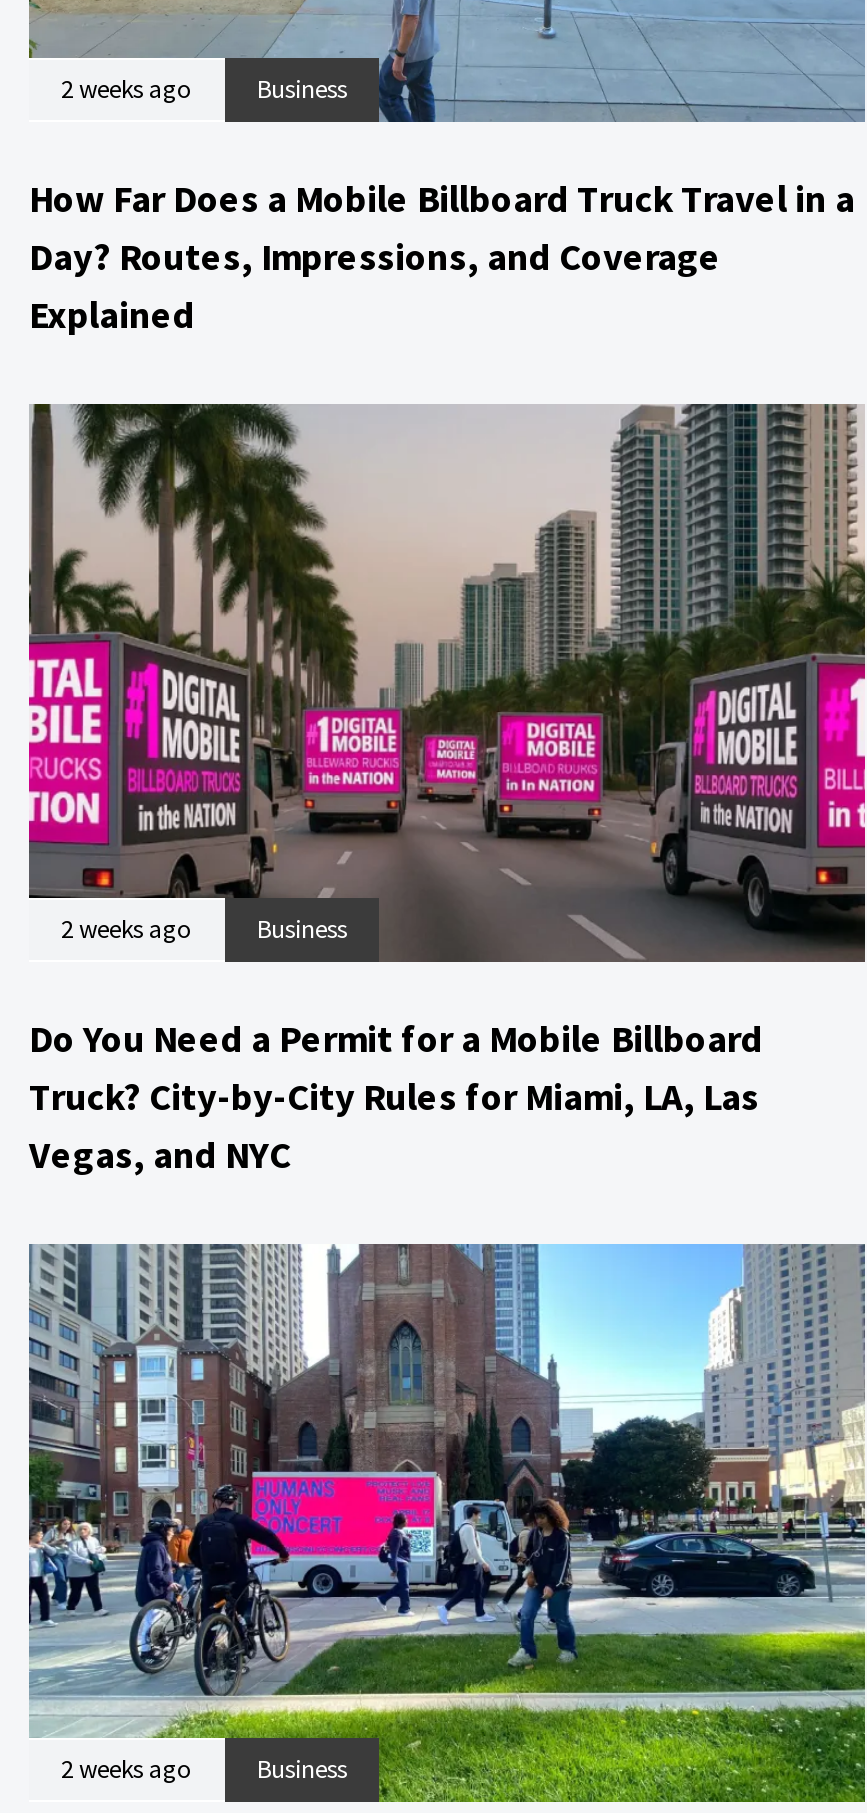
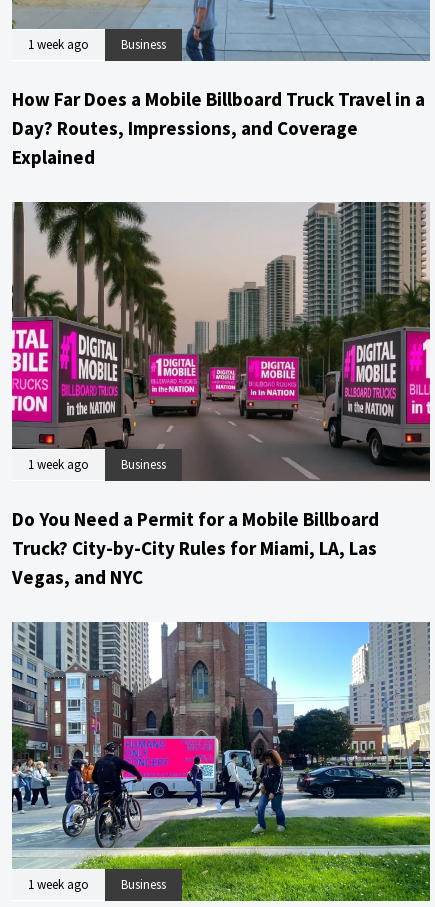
- 2 weeks ago Business
+ 1 week ago Business

- 2 weeks ago Business
+ 1 week ago Business

- 2 weeks ago Business
+ 1 week ago Business
